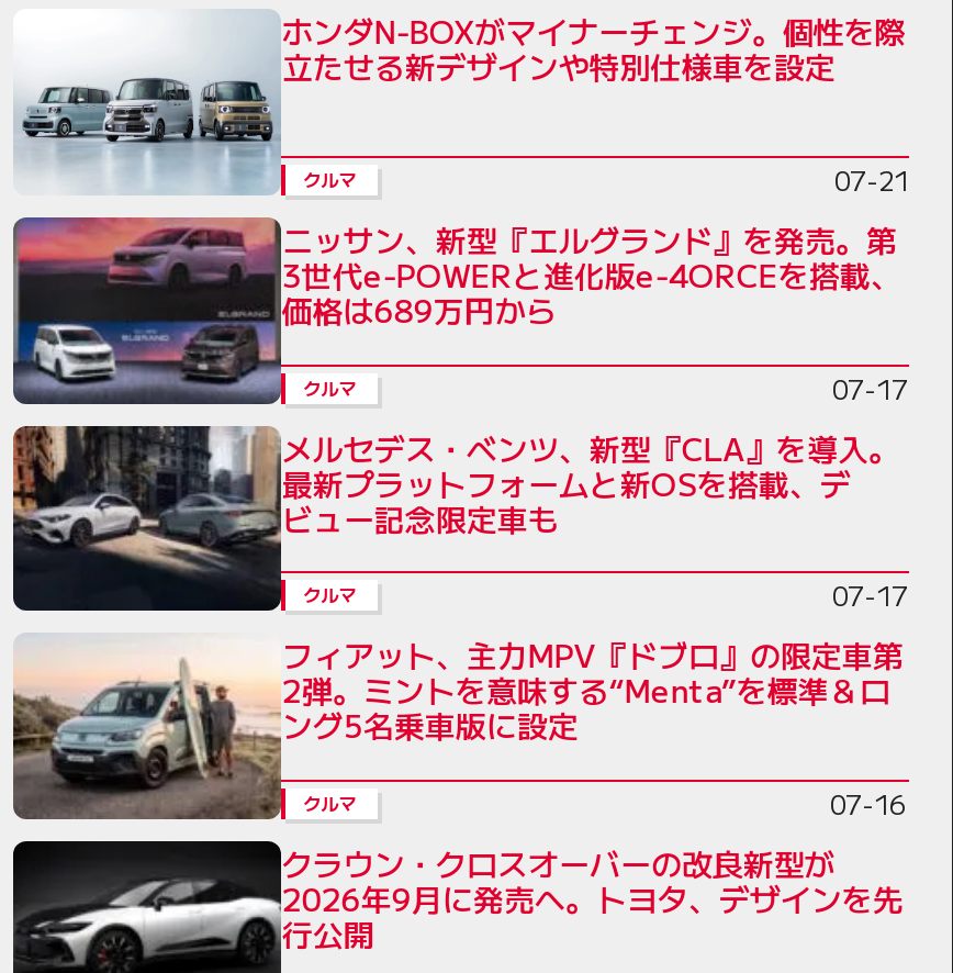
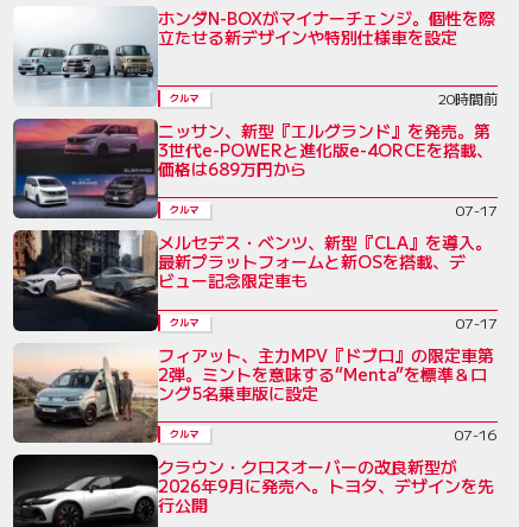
- 07-21
+ 20時間前
